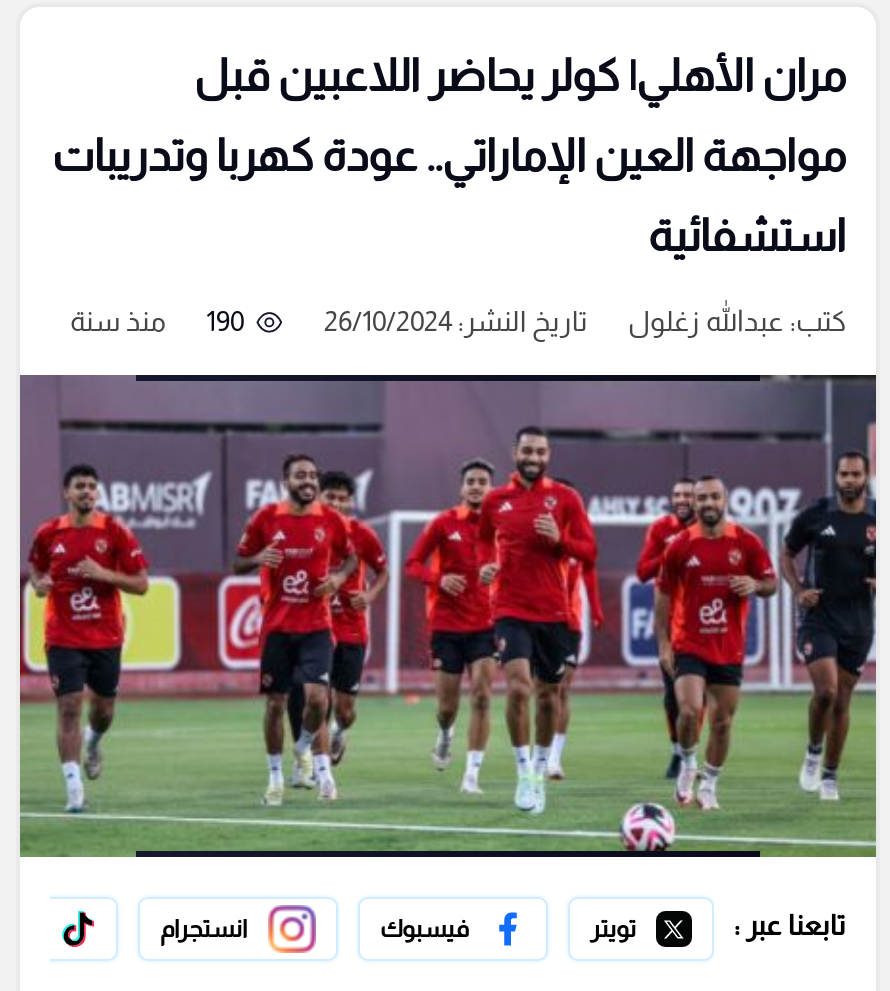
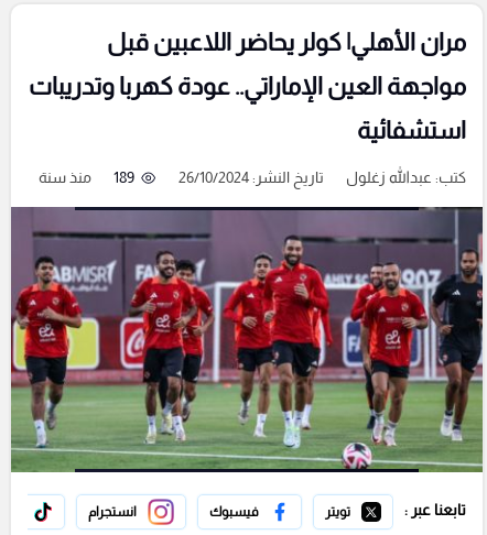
- 190
+ 189
